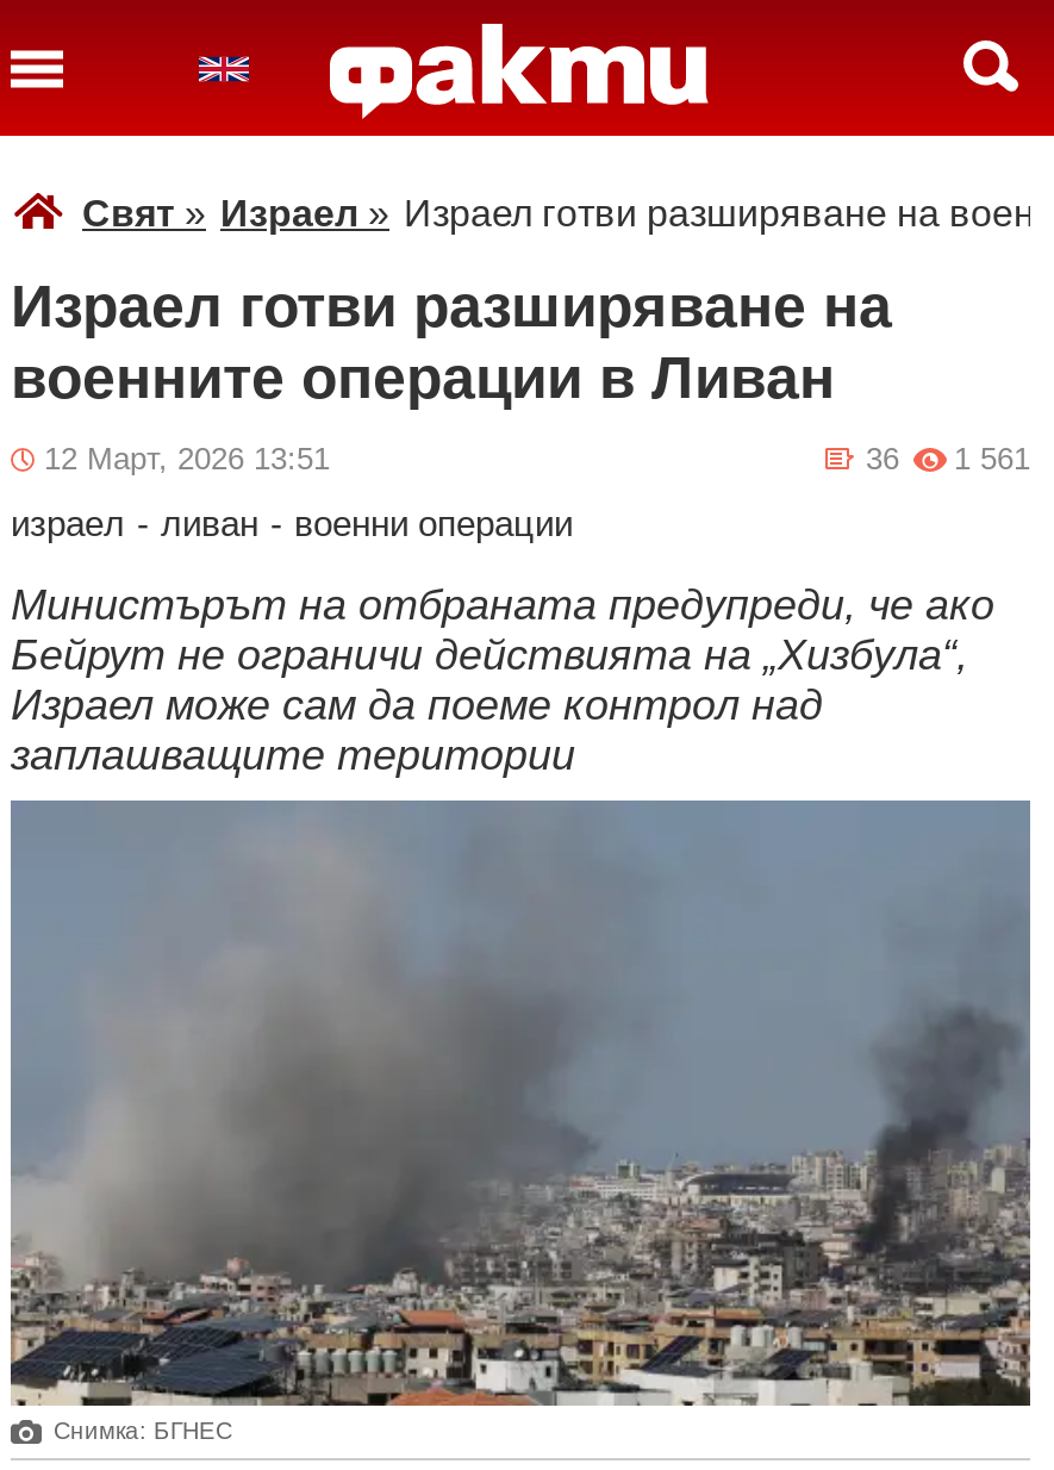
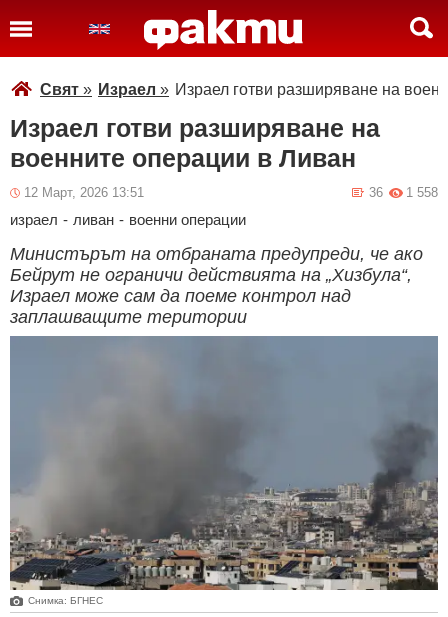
- 36 1 561
+ 36 1 558
